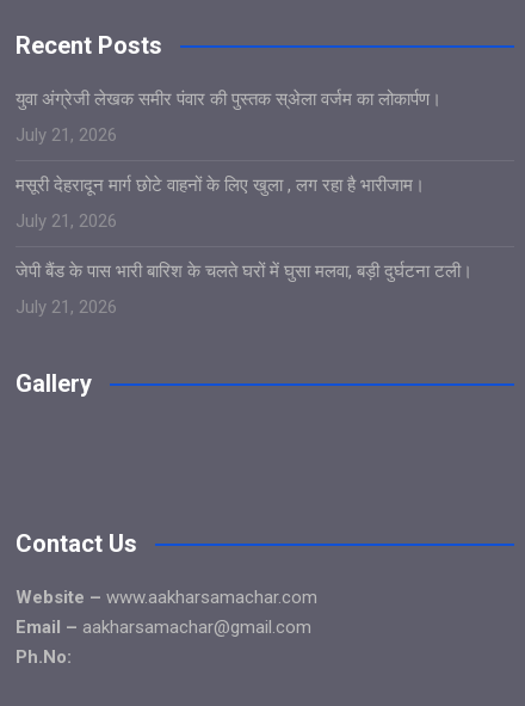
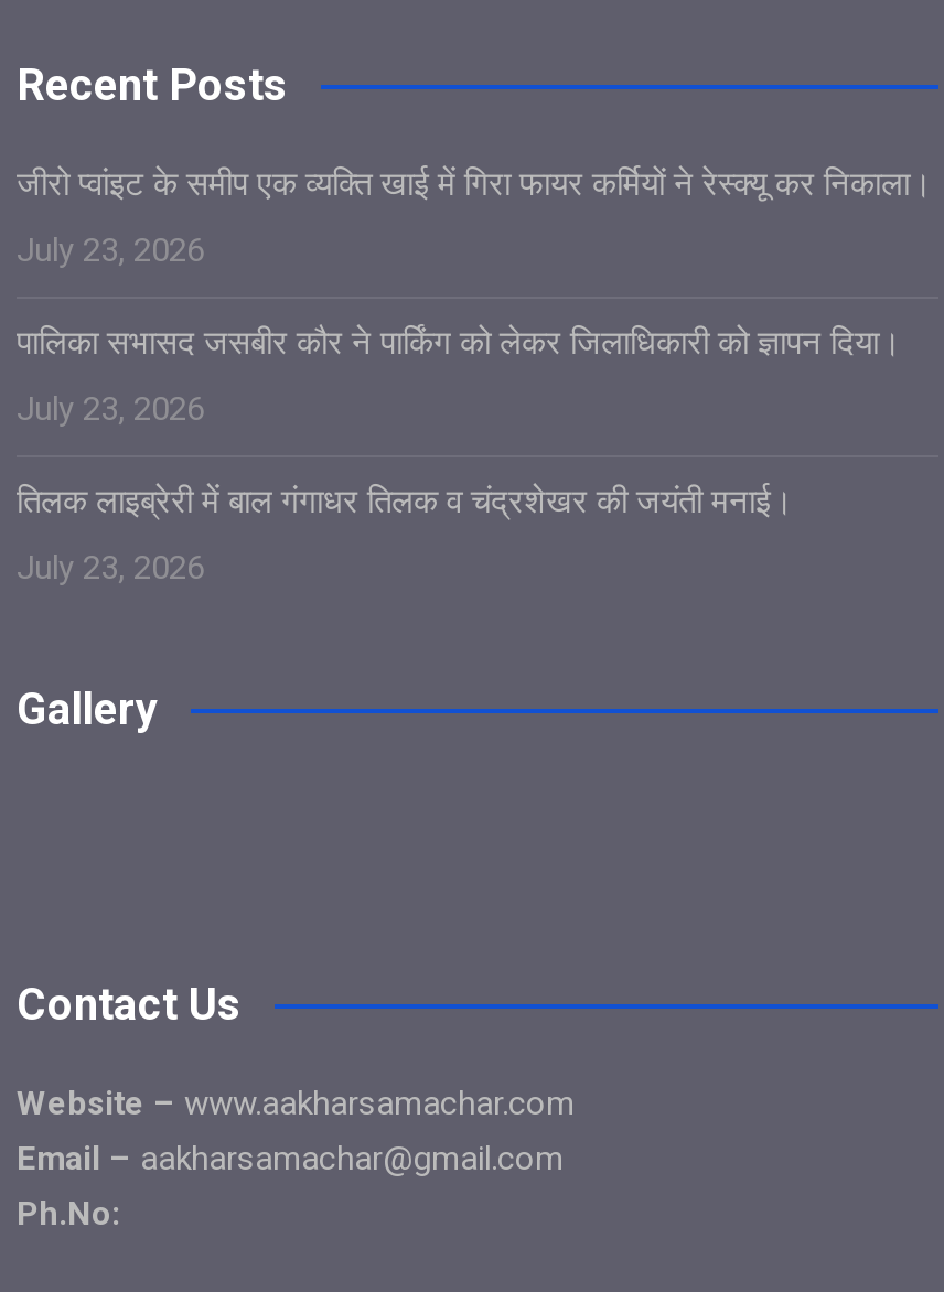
- युवा अंग्रेजी लेखक समीर पंवार की पुस्तक स्अेला वर्जम का लोकार्पण।
+ जीरो प्वांइट के समीप एक व्यक्ति खाई में गिरा फायर कर्मियों ने रेस्क्यू कर निकाला।

- July 21, 2026
+ July 23, 2026

- मसूरी देहरादून मार्ग छोटे वाहनों के लिए खुला , लग रहा है भारीजाम।
+ पालिका सभासद जसबीर कौर ने पार्किंग को लेकर जिलाधिकारी को ज्ञापन दिया।

- July 21, 2026
+ July 23, 2026

- जेपी बैंड के पास भारी बारिश के चलते घरों में घुसा मलवा, बड़ी दुर्घटना टली।
+ तिलक लाइब्रेरी में बाल गंगाधर तिलक व चंद्रशेखर की जयंती मनाई।

- July 21, 2026
+ July 23, 2026
